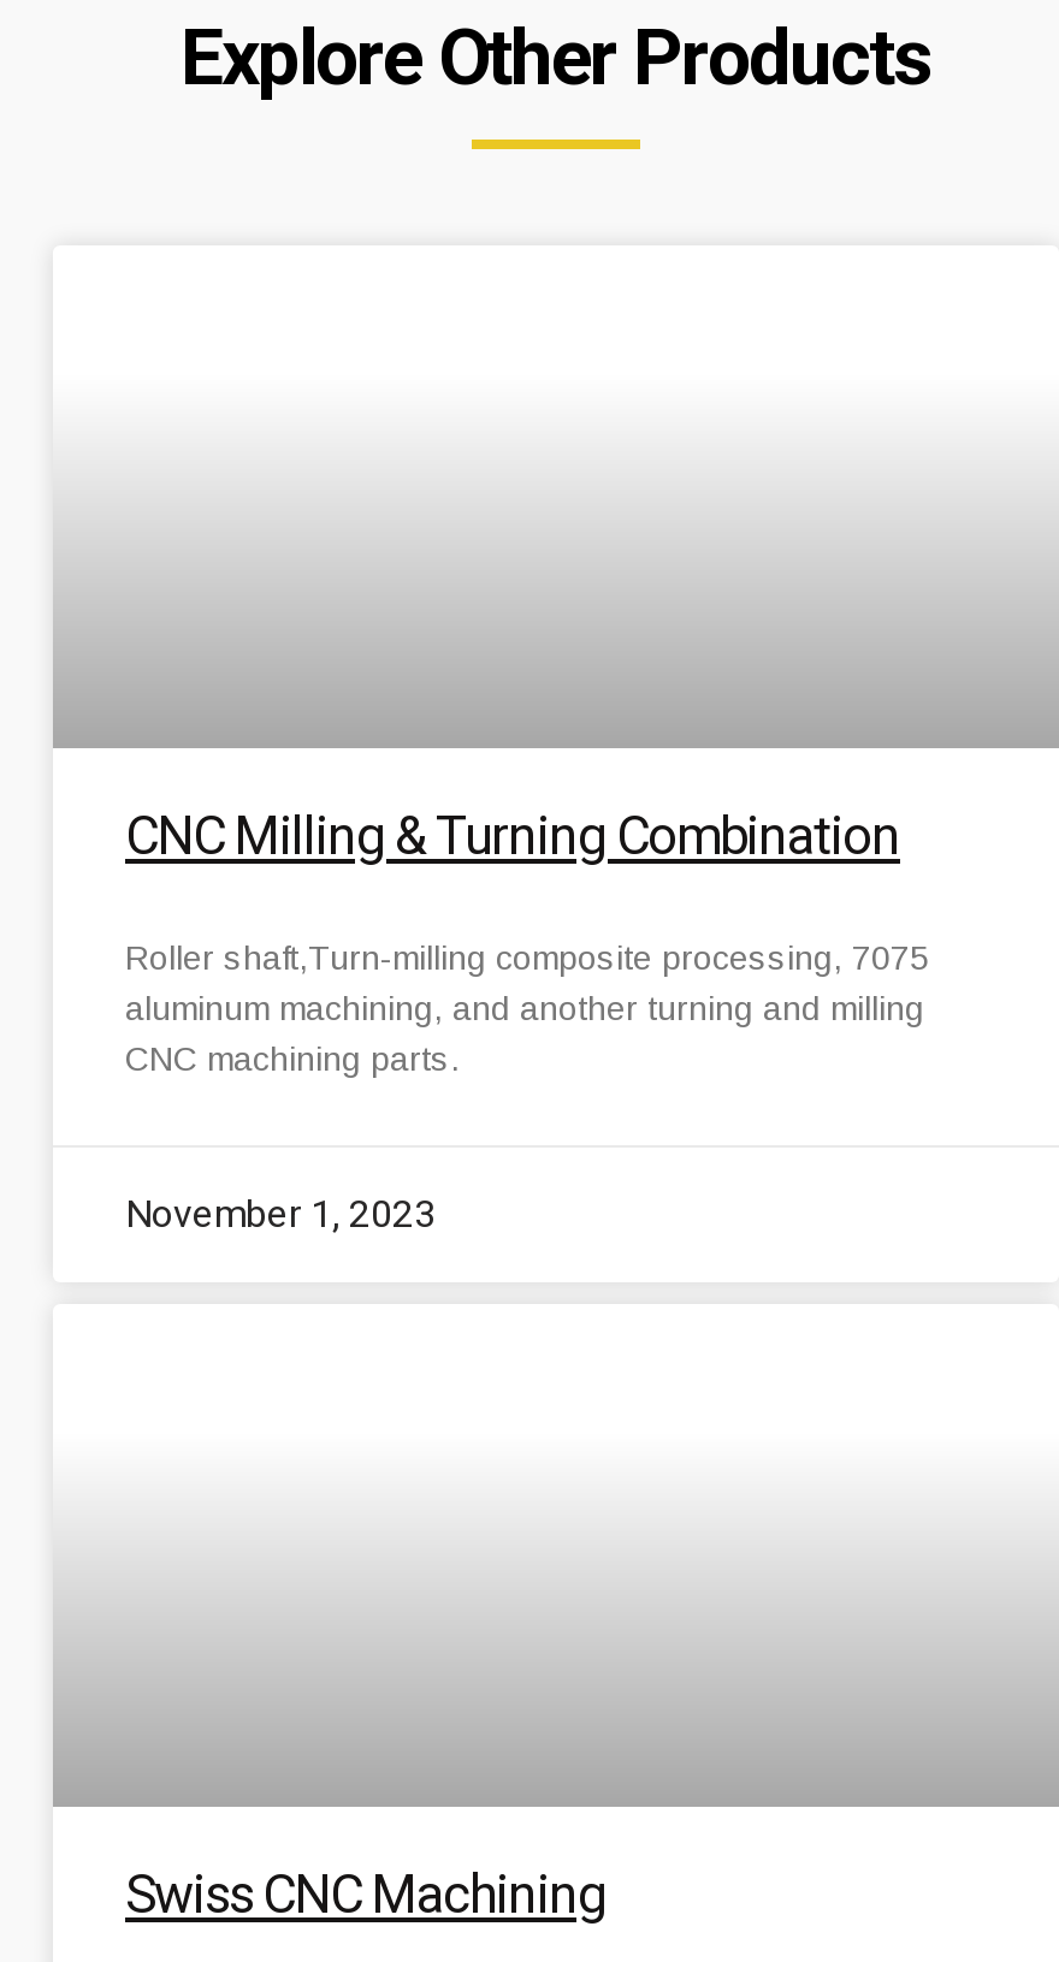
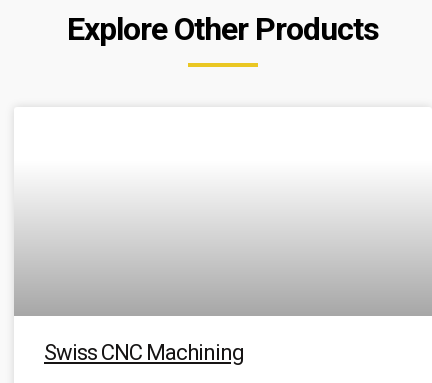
- CNC Milling & Turning Combination
- Roller shaft,Turn-milling composite processing, 7075
- aluminum machining, and another turning and milling
- CNC machining parts.
- November 1, 2023
